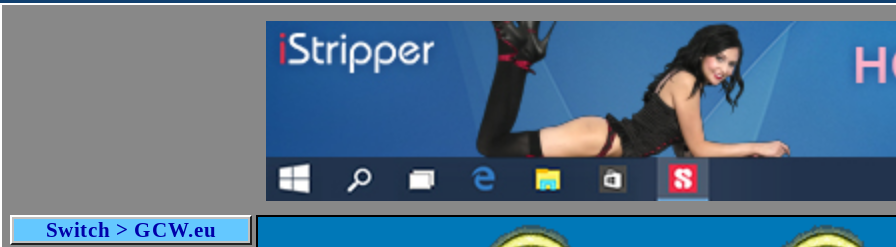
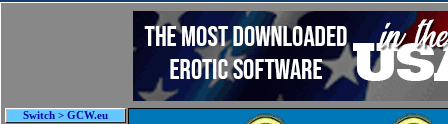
- [image]
+ [image]
